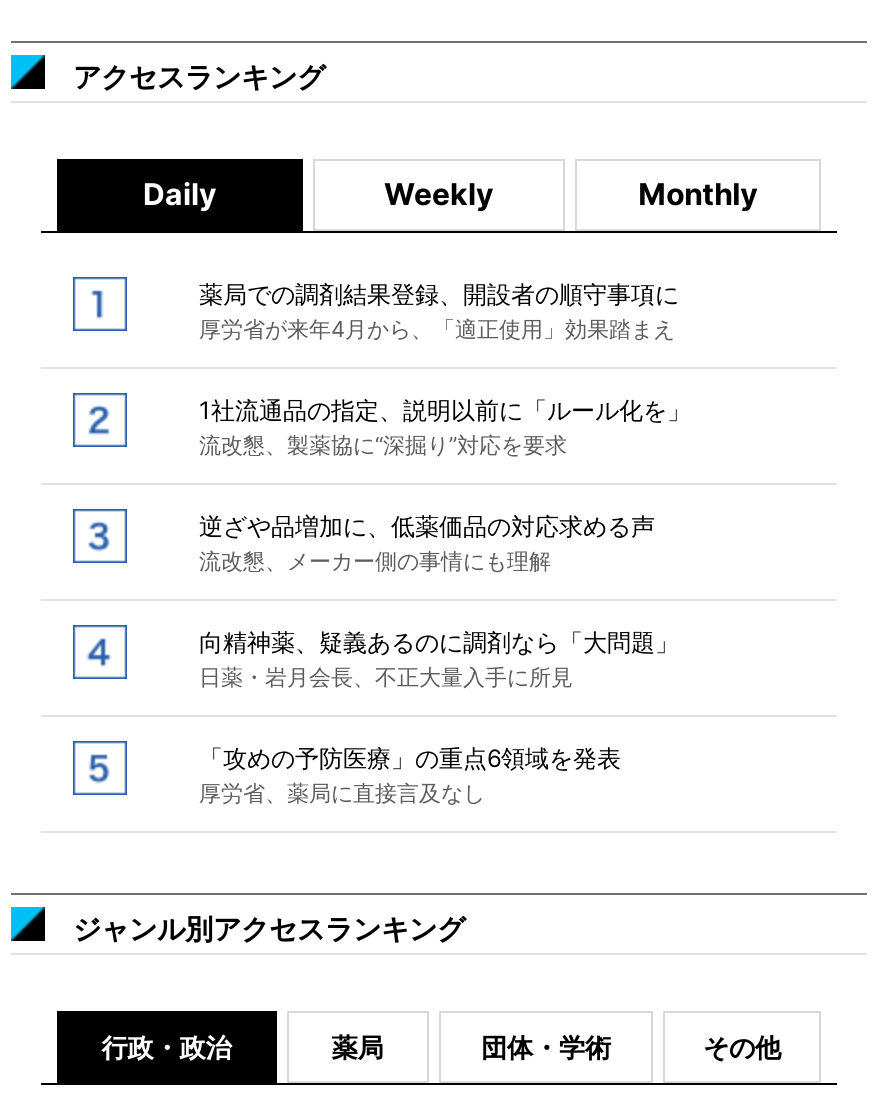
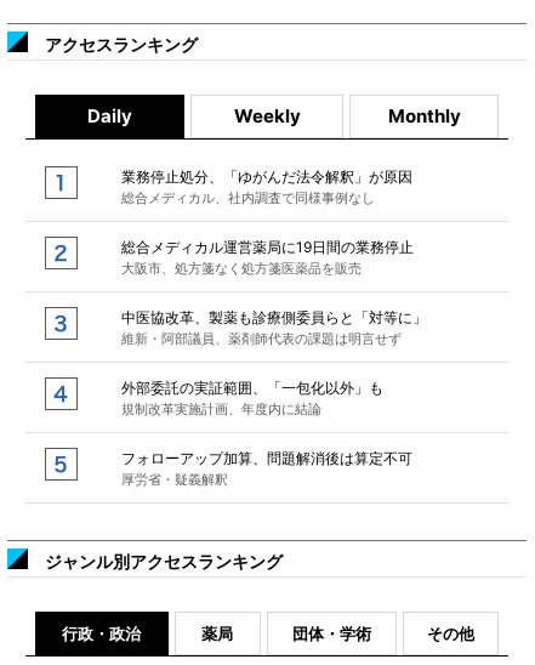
- 薬局での調剤結果登録、開設者の順守事項に
- 厚労省が来年4月から、「適正使用」効果踏まえ
+ 業務停止処分、「ゆがんだ法令解釈」が原因
+ 総合メディカル、社内調査で同様事例なし

- 1社流通品の指定、説明以前に「ルール化を」
- 流改懇、製薬協に“深掘り”対応を要求
+ 総合メディカル運営薬局に19日間の業務停止
+ 大阪市、処方箋なく処方箋医薬品を販売

- 逆ざや品増加に、低薬価品の対応求める声
- 流改懇、メーカー側の事情にも理解
+ 中医協改革、製薬も診療側委員らと「対等に」
+ 維新・阿部議員、薬剤師代表の課題は明言せず

- 向精神薬、疑義あるのに調剤なら「大問題」
- 日薬・岩月会長、不正大量入手に所見
+ 外部委託の実証範囲、「一包化以外」も
+ 規制改革実施計画、年度内に結論

- 「攻めの予防医療」の重点6領域を発表
- 厚労省、薬局に直接言及なし
+ フォローアップ加算、問題解消後は算定不可
+ 厚労省・疑義解釈
